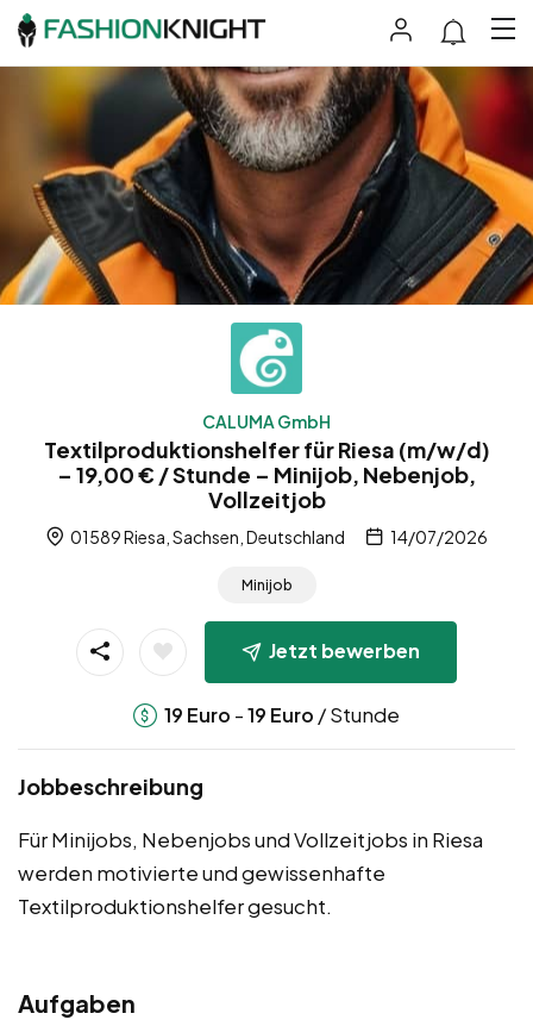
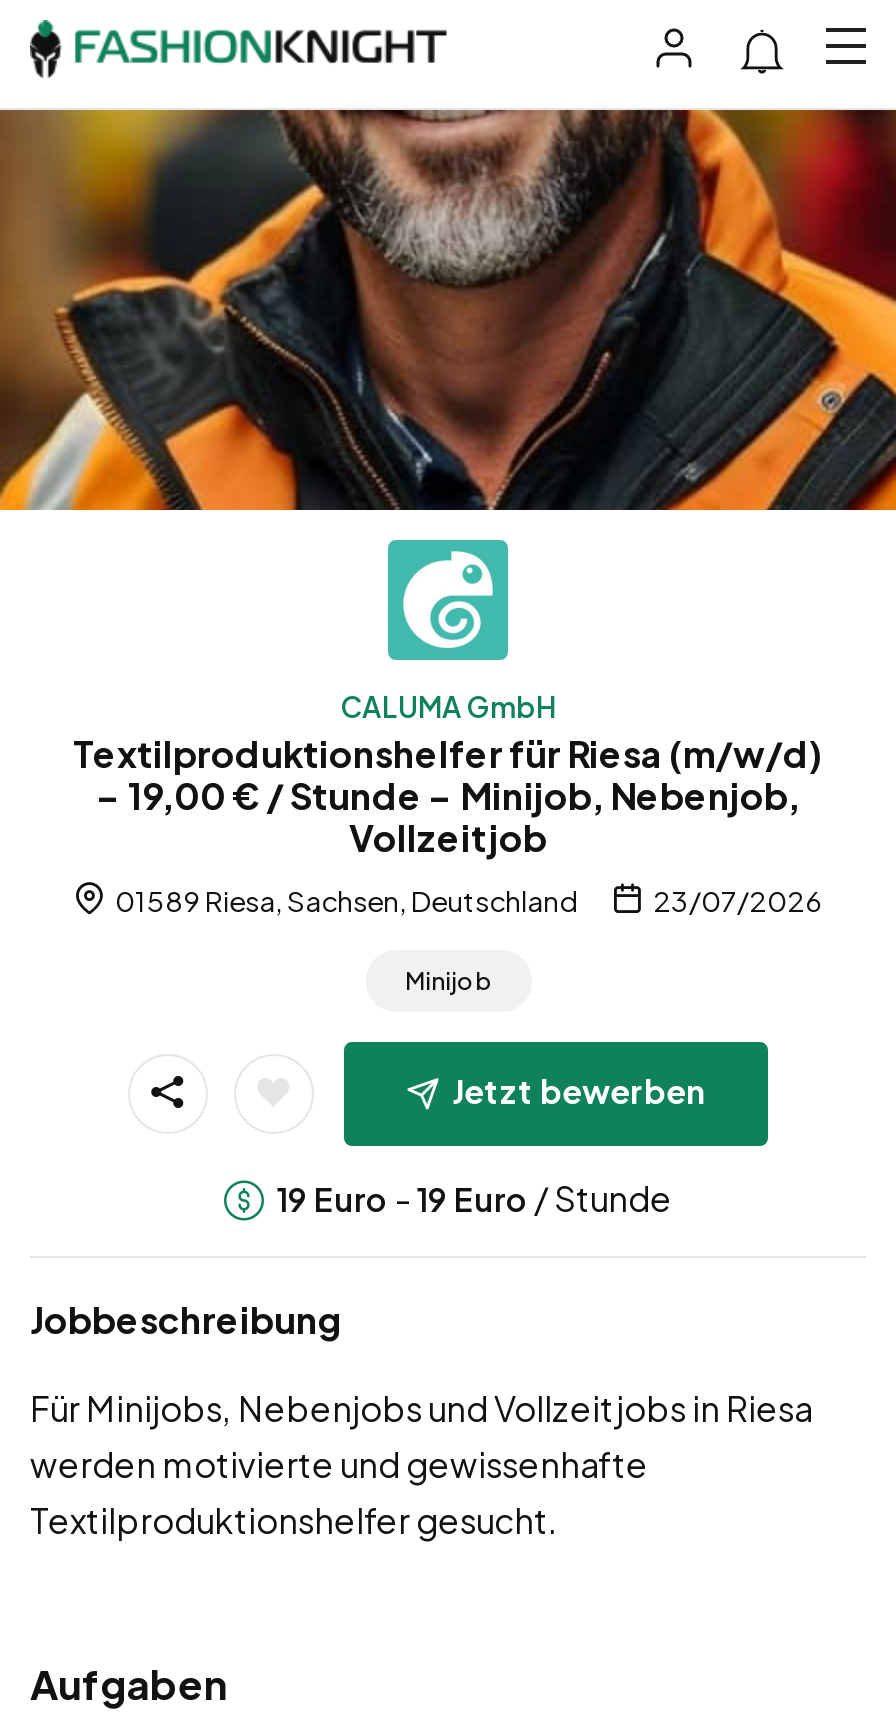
- 01589 Riesa, Sachsen, Deutschland 14/07/2026
+ 01589 Riesa, Sachsen, Deutschland 23/07/2026
